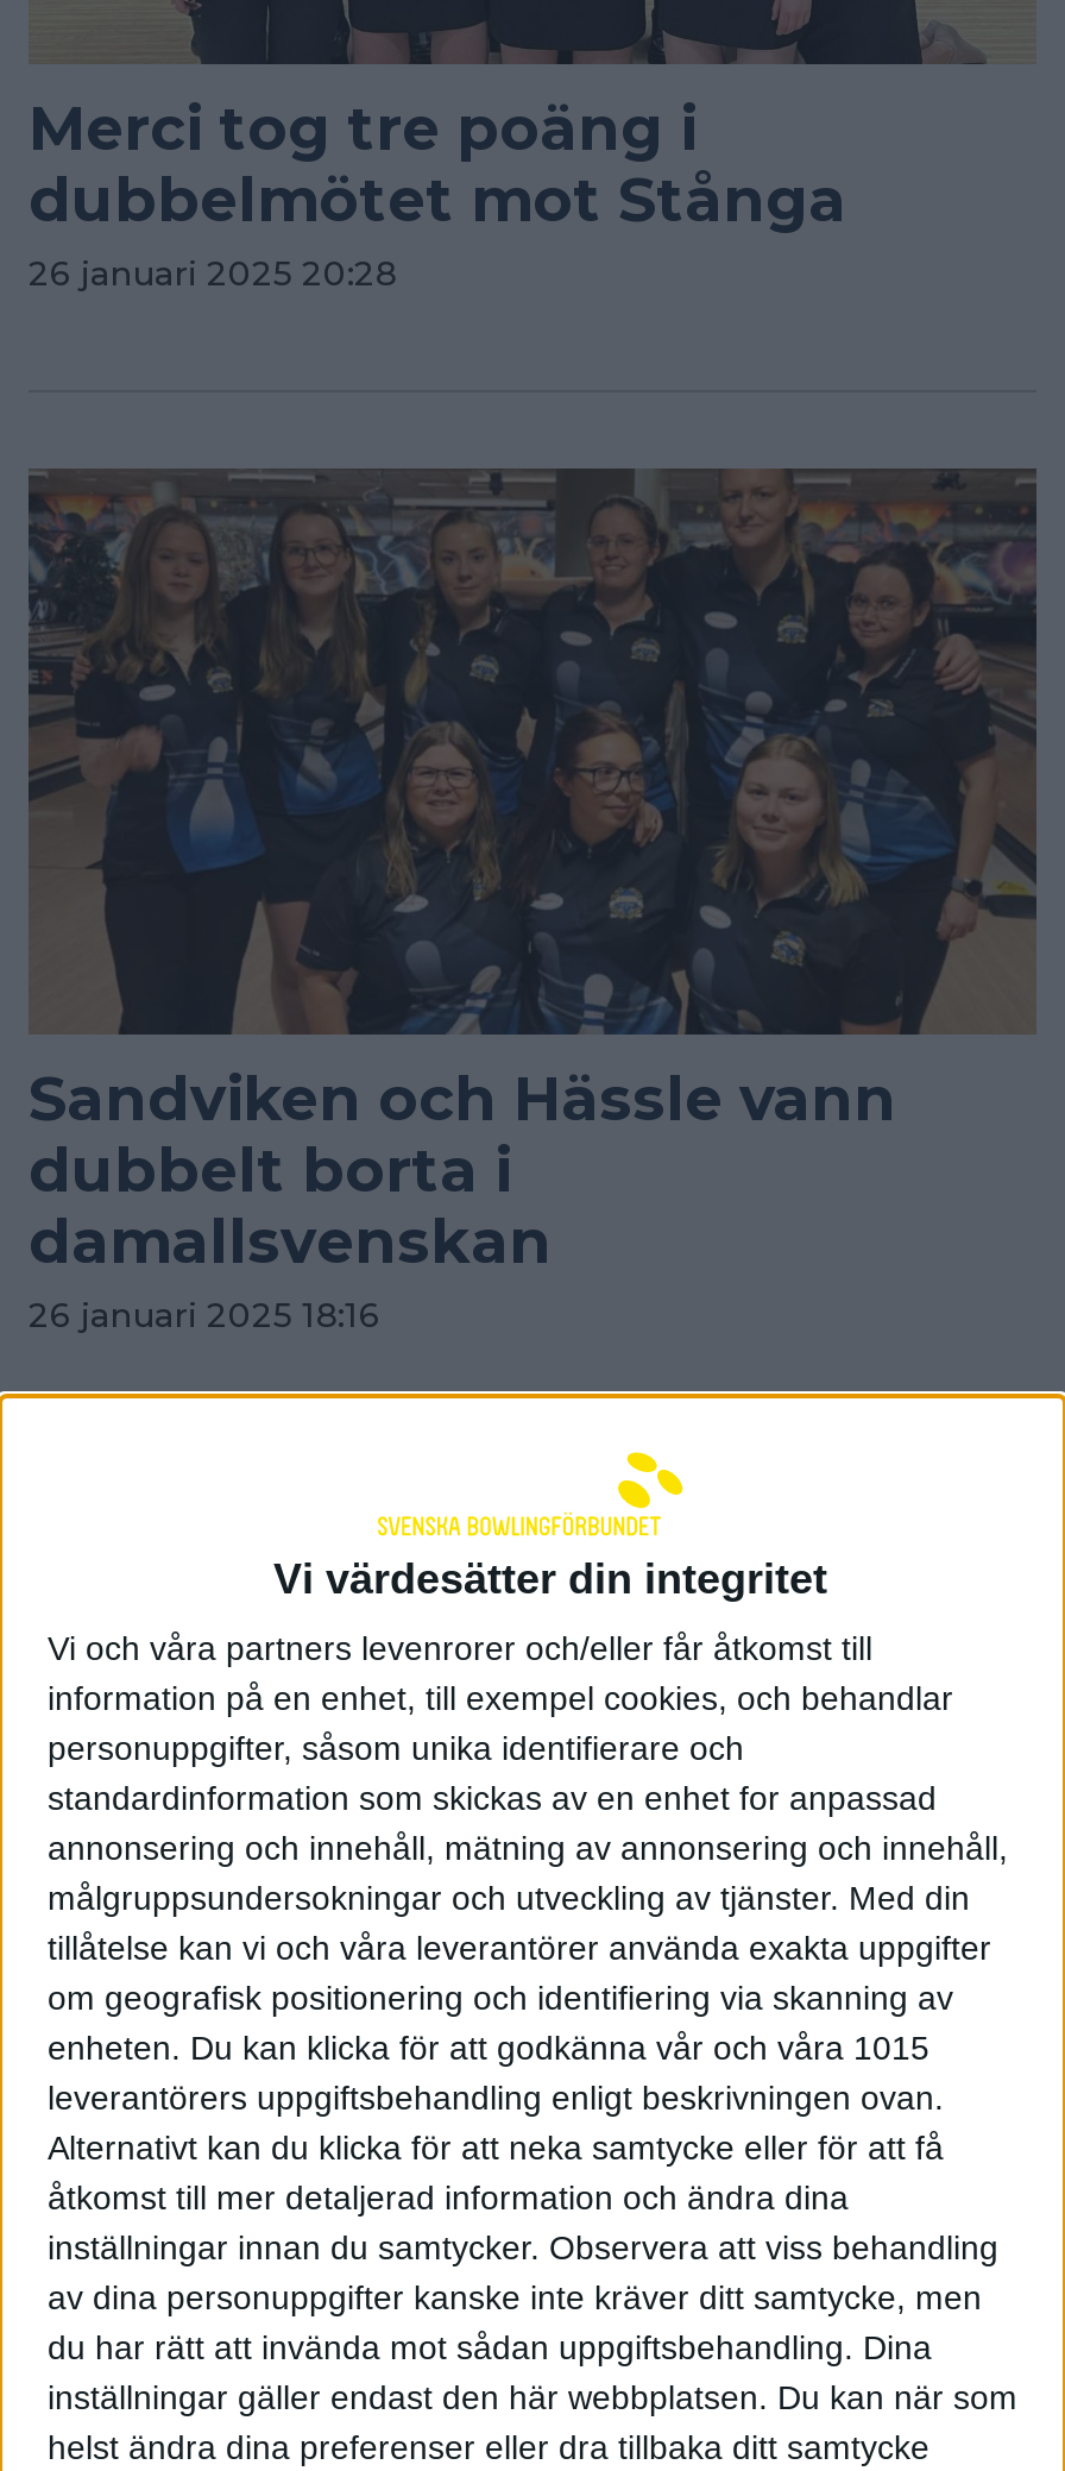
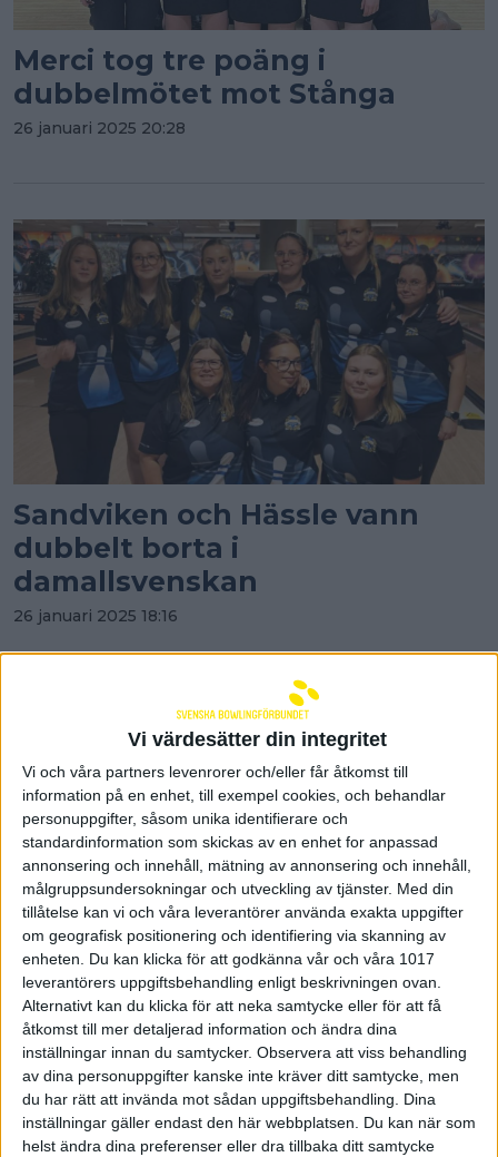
- enheten. Du kan klicka för att godkänna vår och våra 1015
+ enheten. Du kan klicka för att godkänna vår och våra 1017
